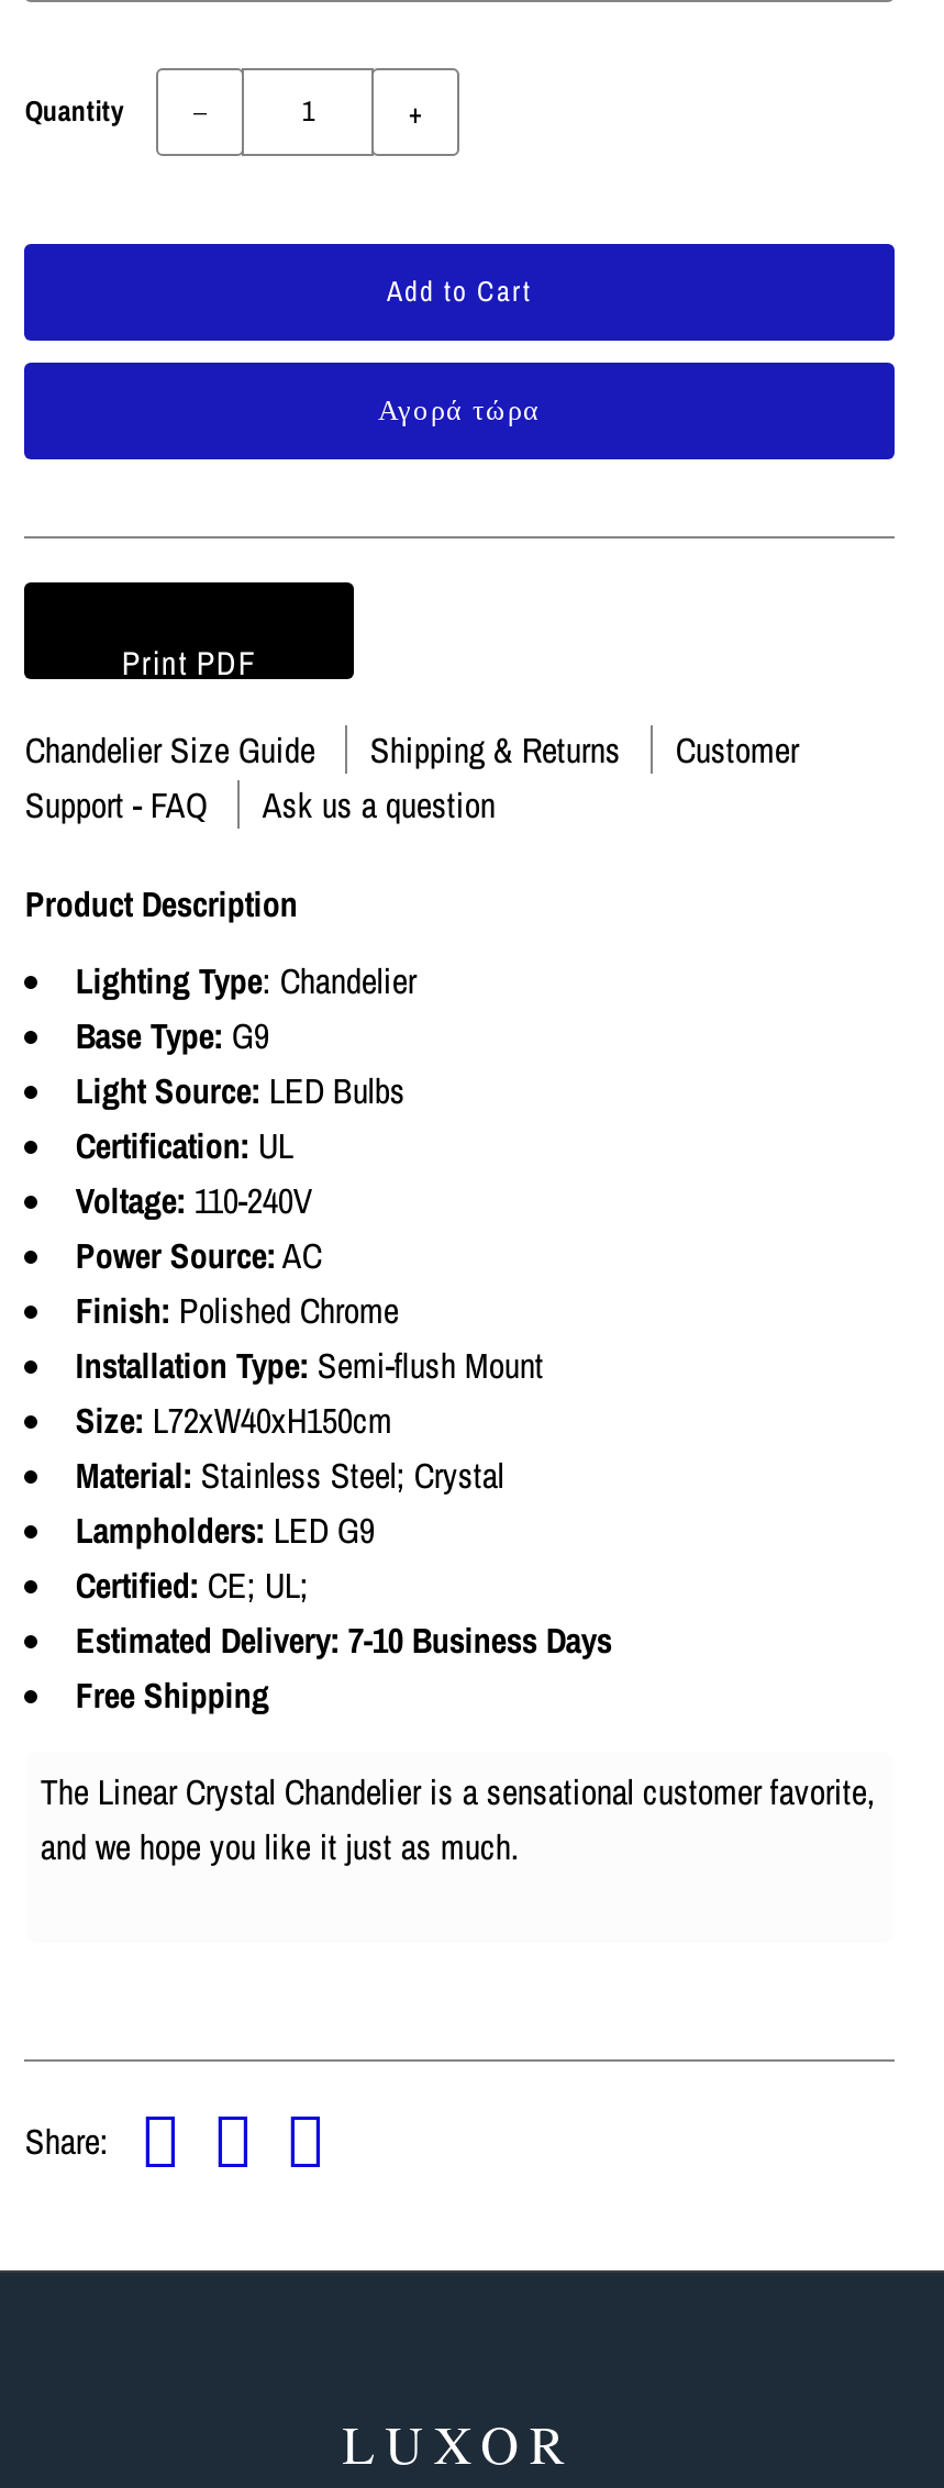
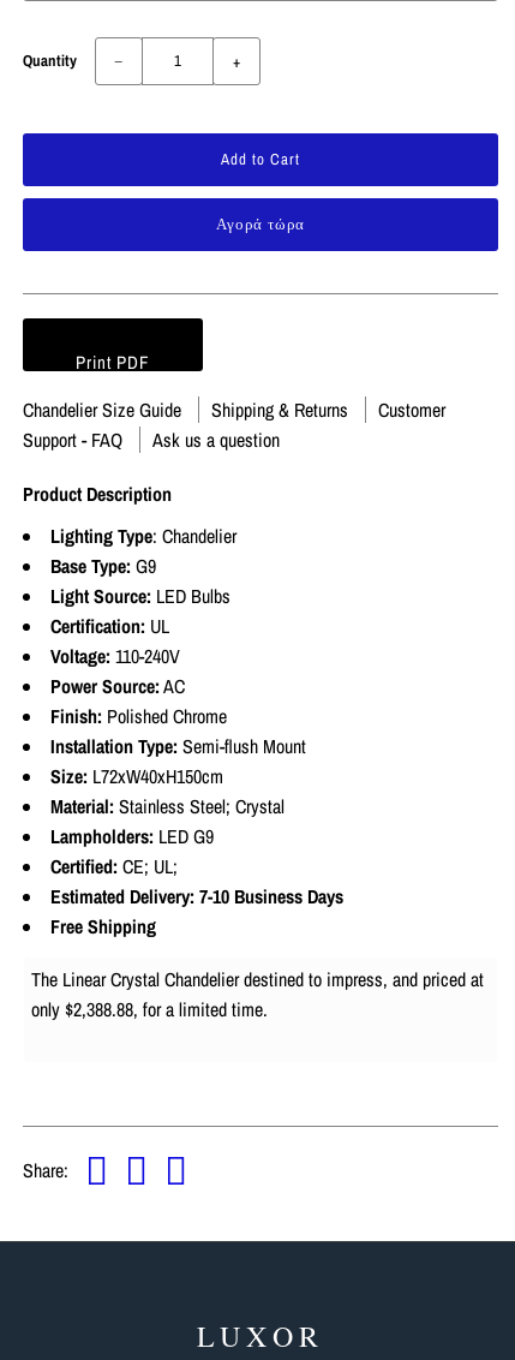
- The Linear Crystal Chandelier is a sensational customer favorite,
- and we hope you like it just as much.
+ The Linear Crystal Chandelier destined to impress, and priced at
+ only $2,388.88, for a limited time.
